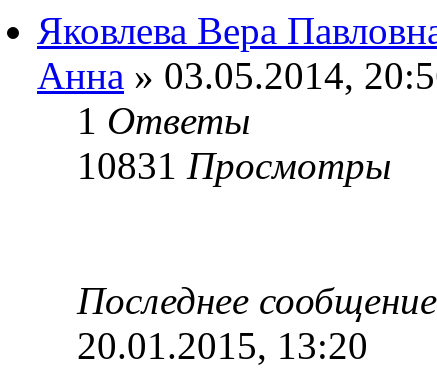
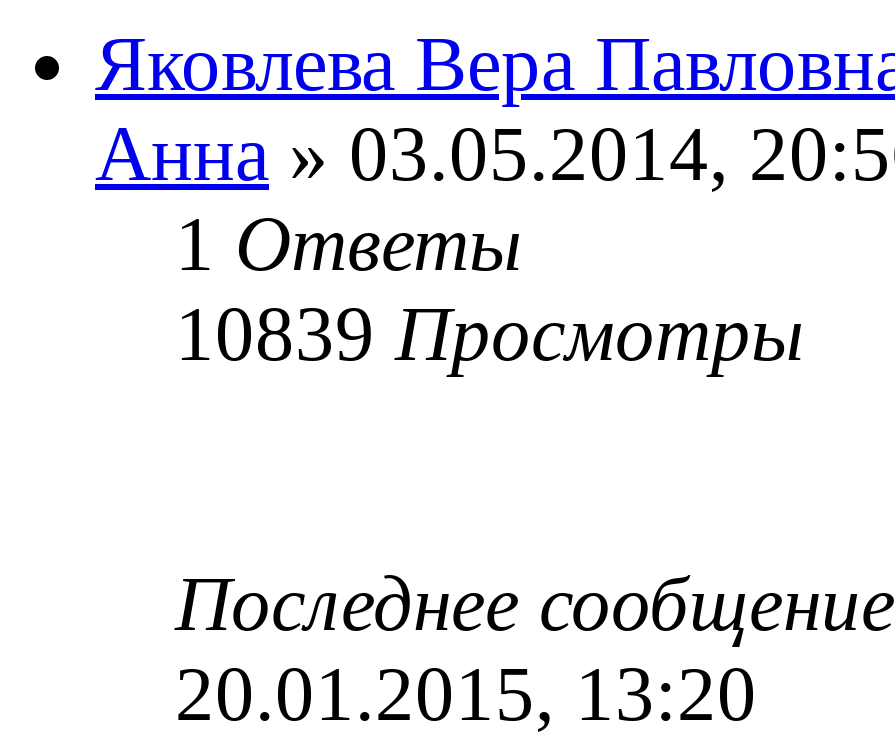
- 10831 Просмотры
+ 10839 Просмотры
